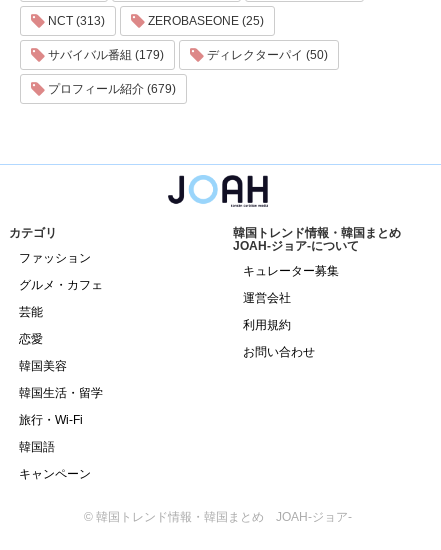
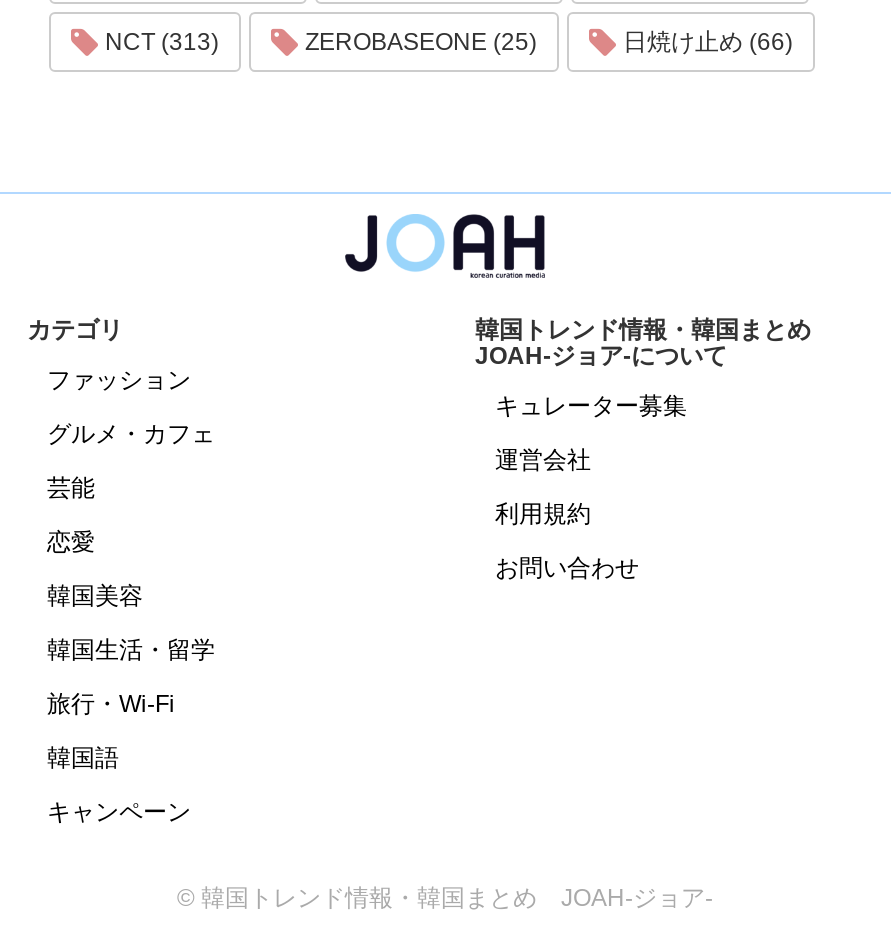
- サバイバル番組 (179)
- ディレクターパイ (50)
- プロフィール紹介 (679)
+ 日焼け止め (66)
